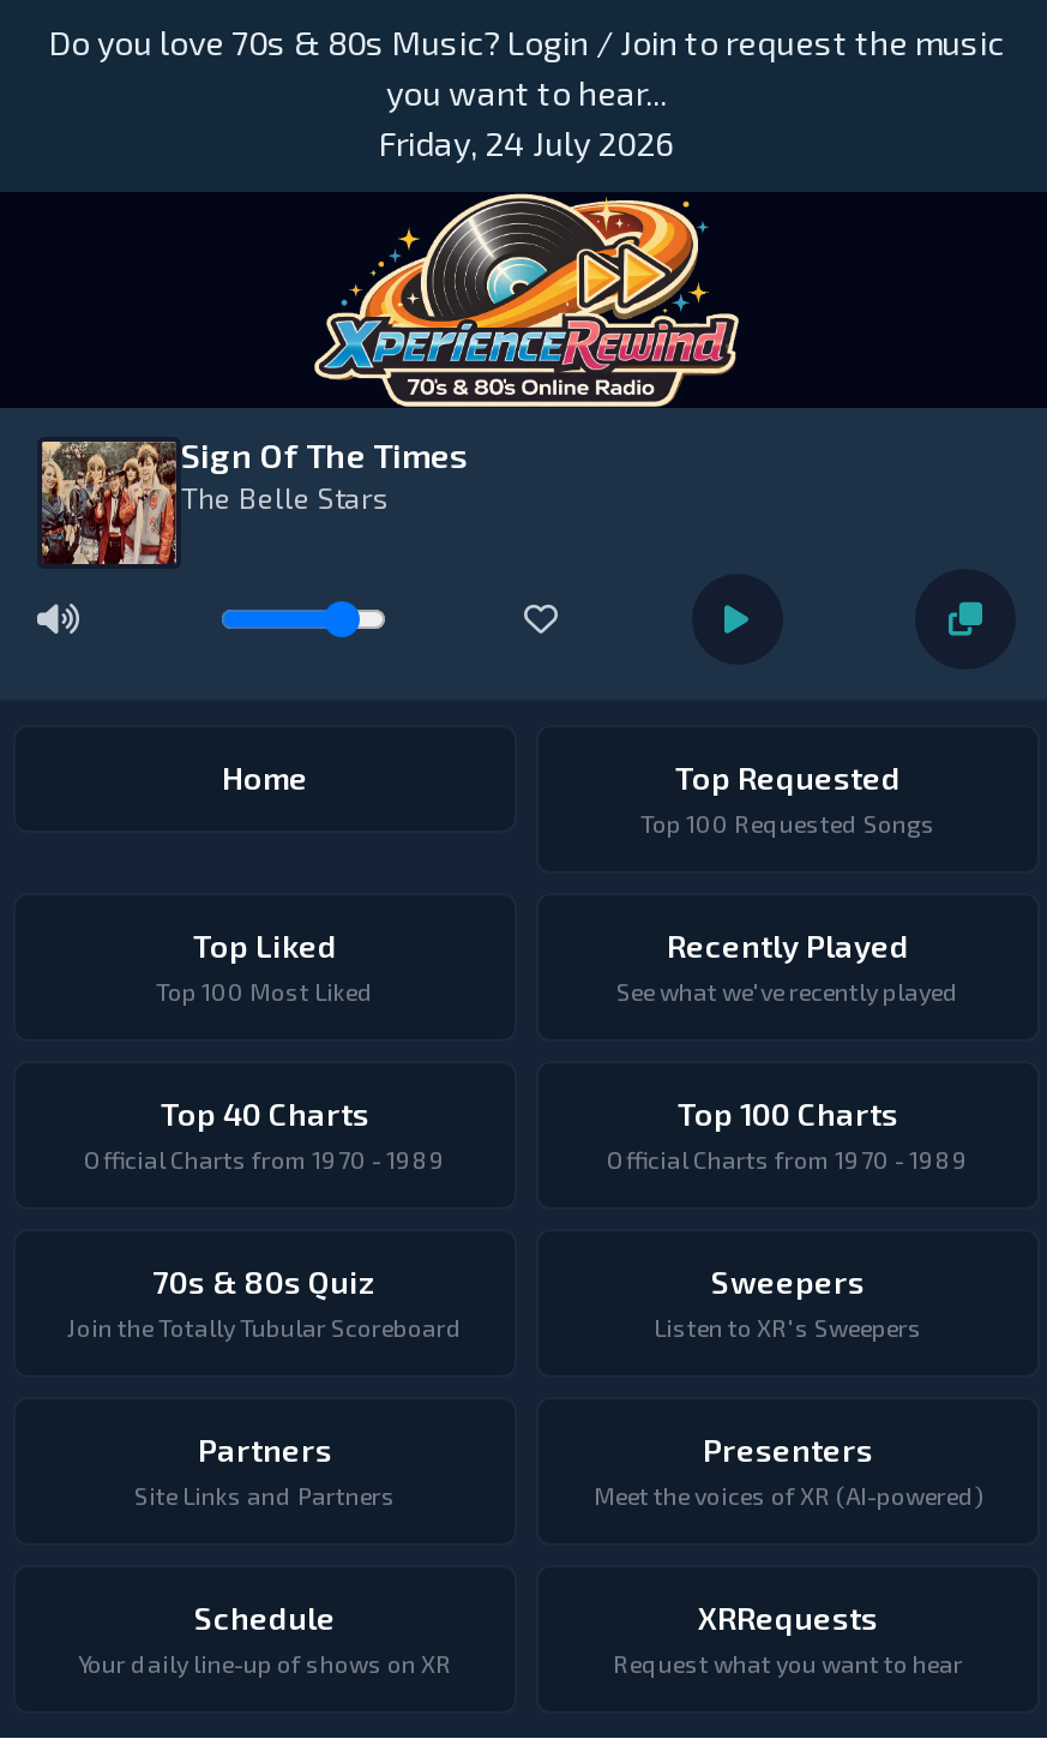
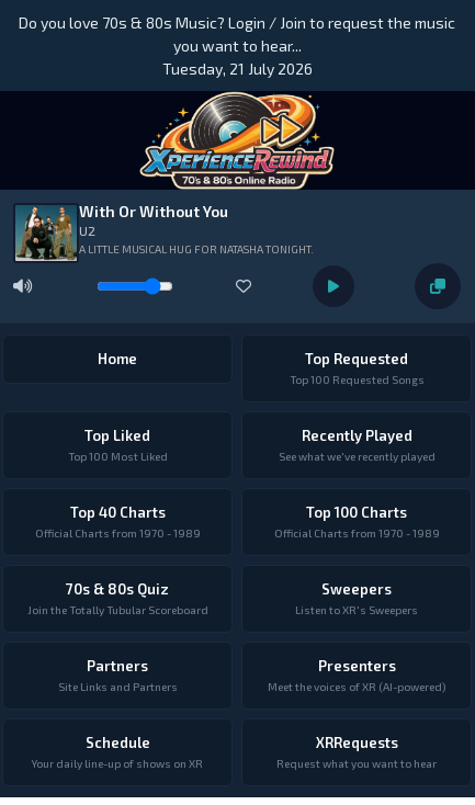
- Friday, 24 July 2026
+ Tuesday, 21 July 2026

- [image]
- Sign Of The Times
- The Belle Stars
+ [image]
+ With Or Without You
+ U2
+ A LITTLE MUSICAL HUG FOR NATASHA TONIGHT.
